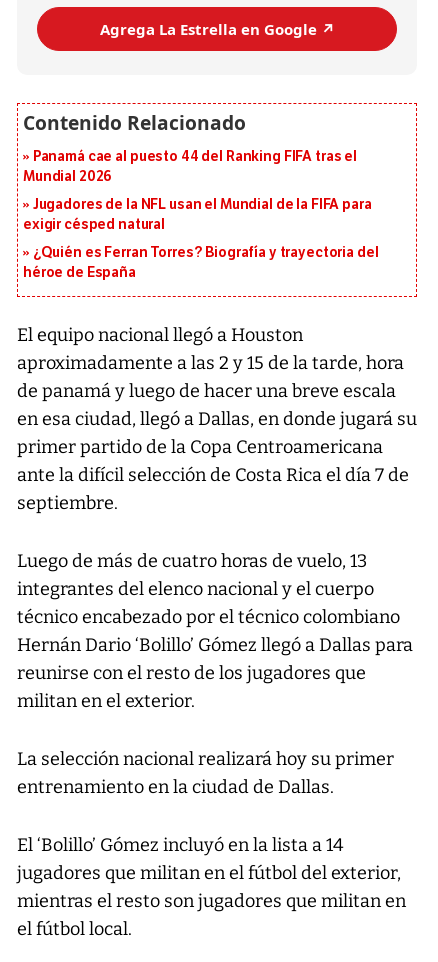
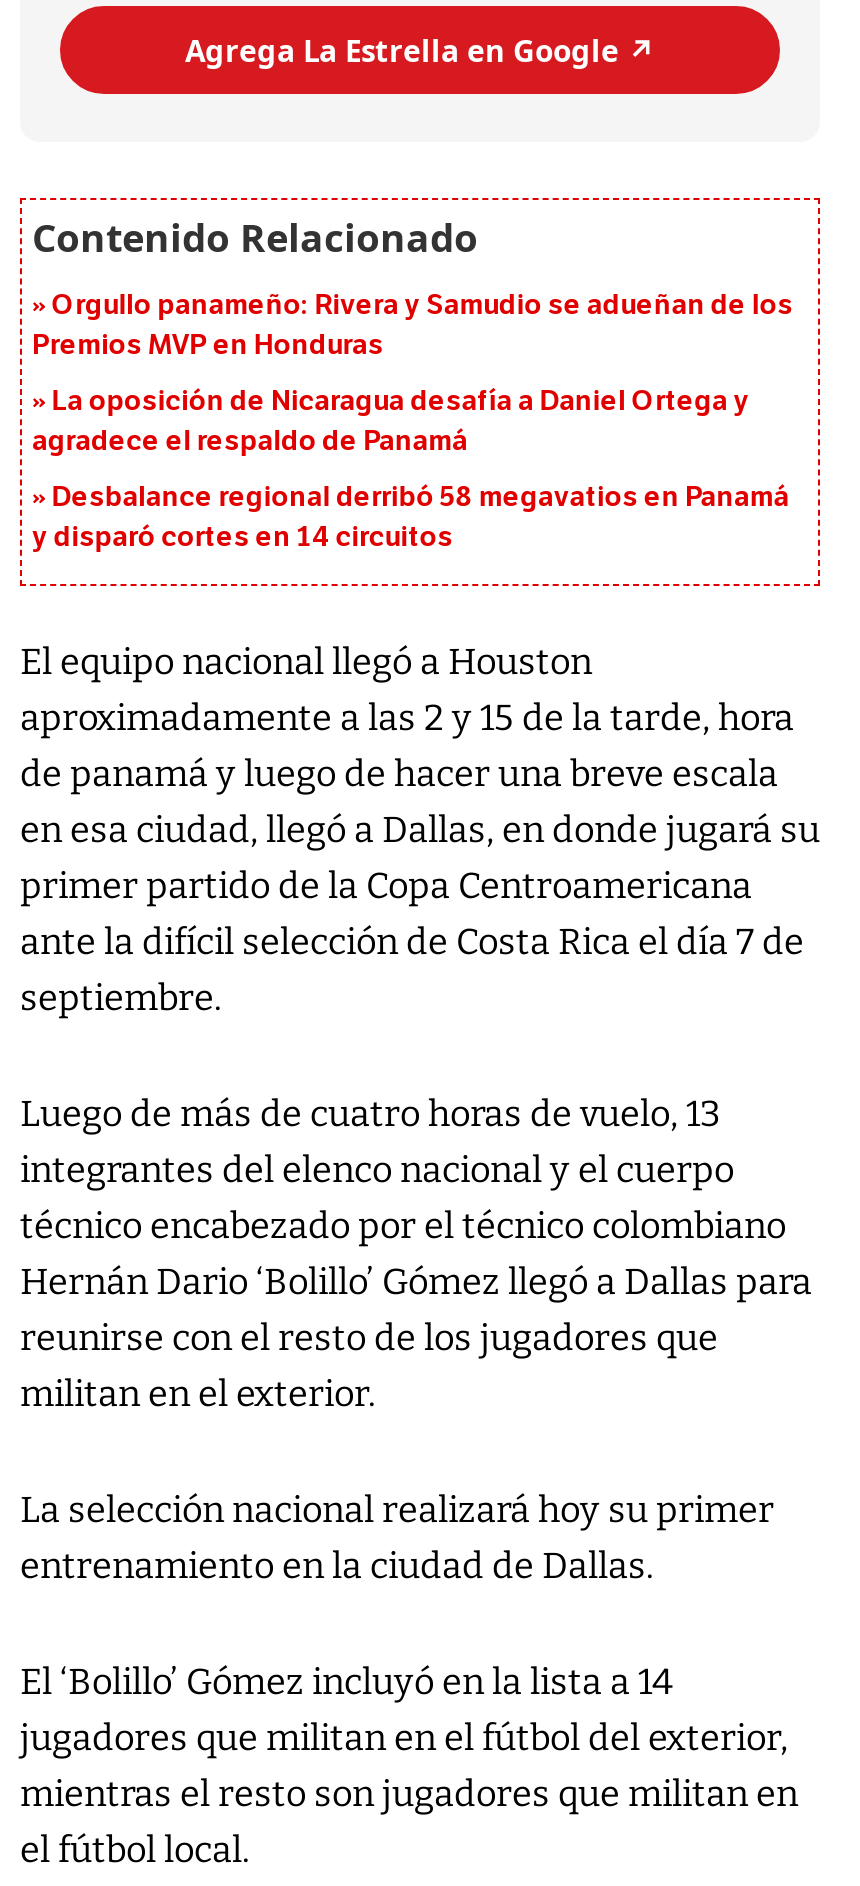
- Panamá cae al puesto 44 del Ranking FIFA tras el
- Mundial 2026
+ Orgullo panameño: Rivera y Samudio se adueñan de los
+ Premios MVP en Honduras

- Jugadores de la NFL usan el Mundial de la FIFA para
- exigir césped natural
+ La oposición de Nicaragua desafía a Daniel Ortega y
+ agradece el respaldo de Panamá

- ¿Quién es Ferran Torres? Biografía y trayectoria del
- héroe de España
+ Desbalance regional derribó 58 megavatios en Panamá
+ y disparó cortes en 14 circuitos
